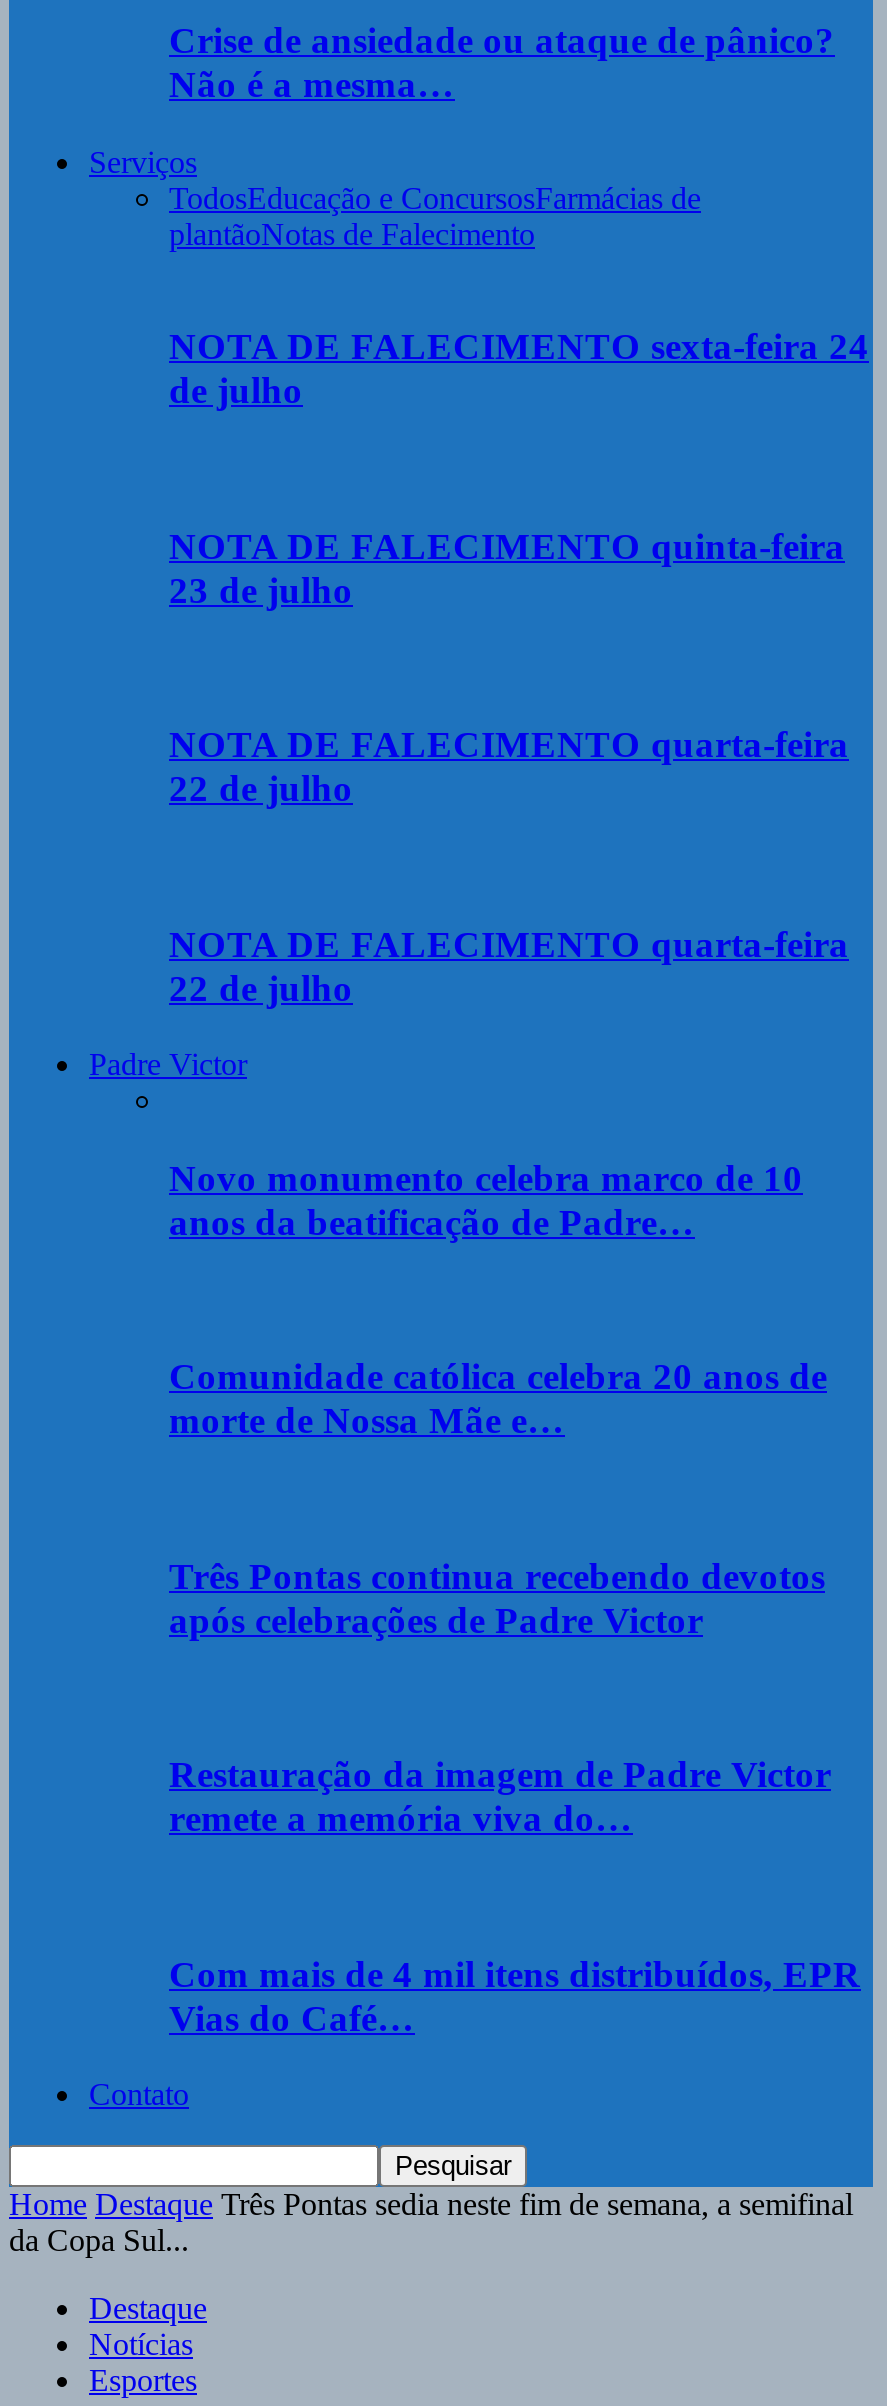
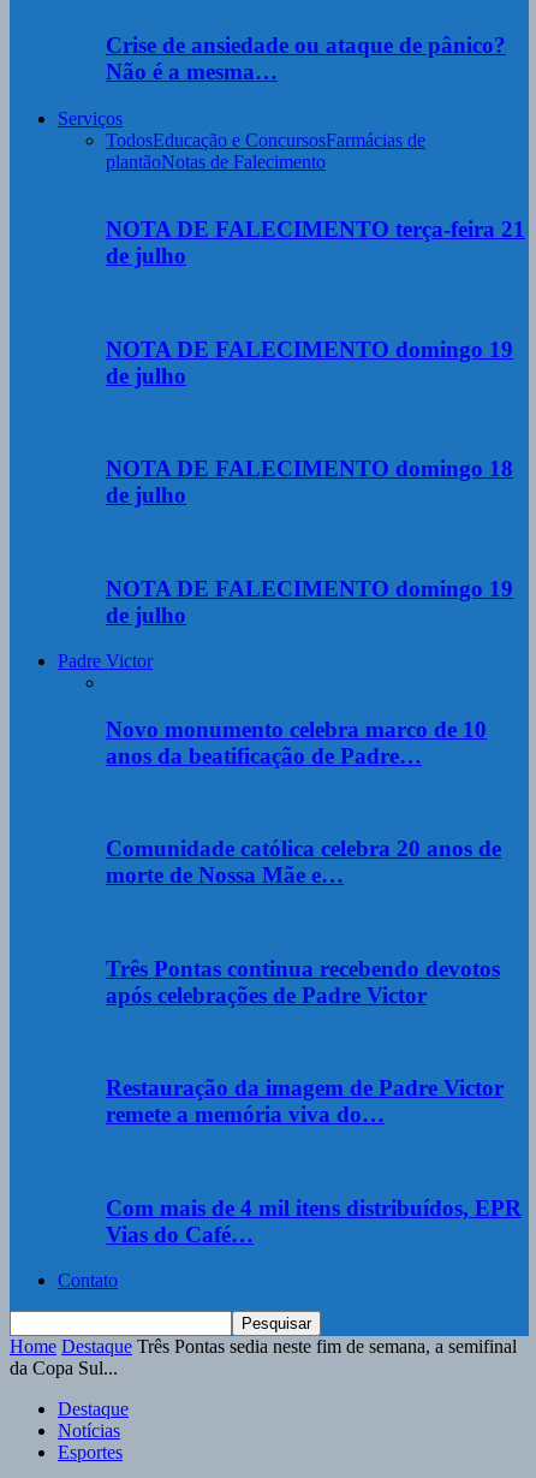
- NOTA DE FALECIMENTO sexta-feira 24
+ NOTA DE FALECIMENTO terça-feira 21

- NOTA DE FALECIMENTO quinta-feira
- 23 de julho
+ NOTA DE FALECIMENTO domingo 19
+ de julho

- NOTA DE FALECIMENTO quarta-feira
- 22 de julho
+ NOTA DE FALECIMENTO domingo 18
+ de julho

- NOTA DE FALECIMENTO quarta-feira
- 22 de julho
+ NOTA DE FALECIMENTO domingo 19
+ de julho
